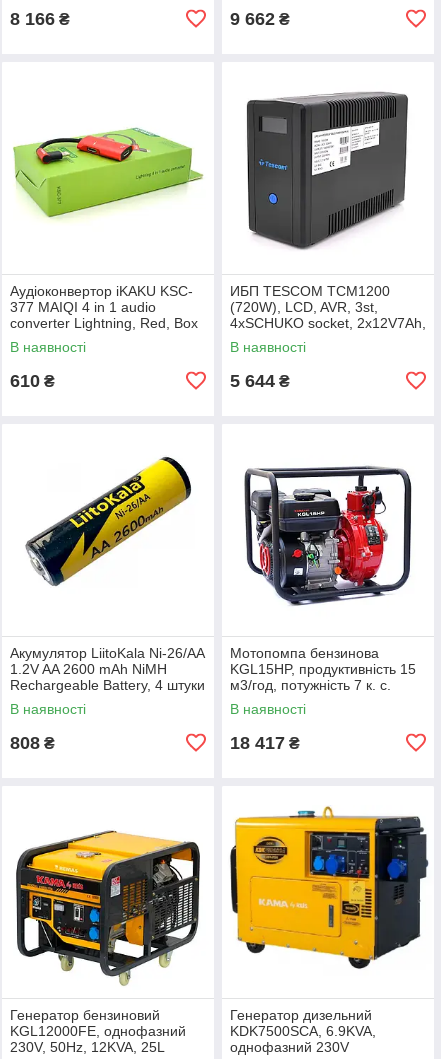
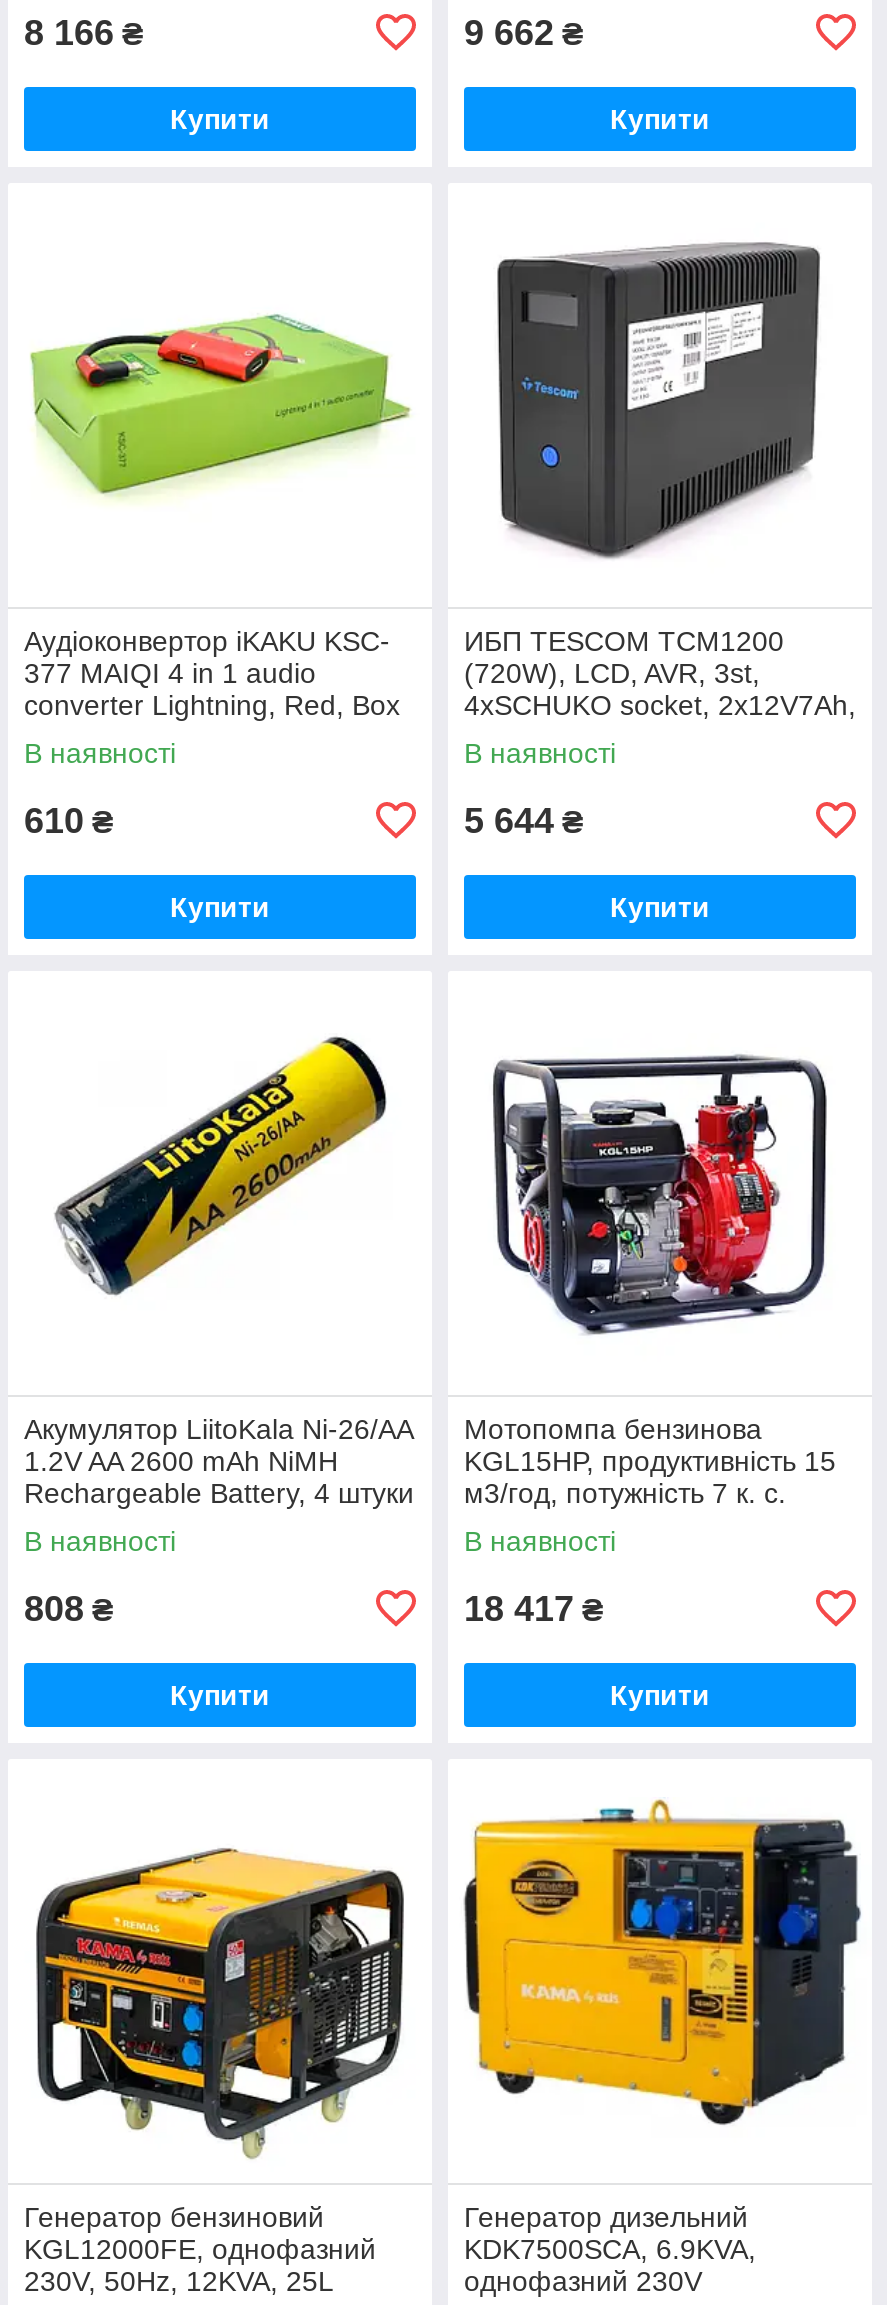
+ Купити

+ Купити

+ Купити

+ Купити

+ Купити

+ Купити
